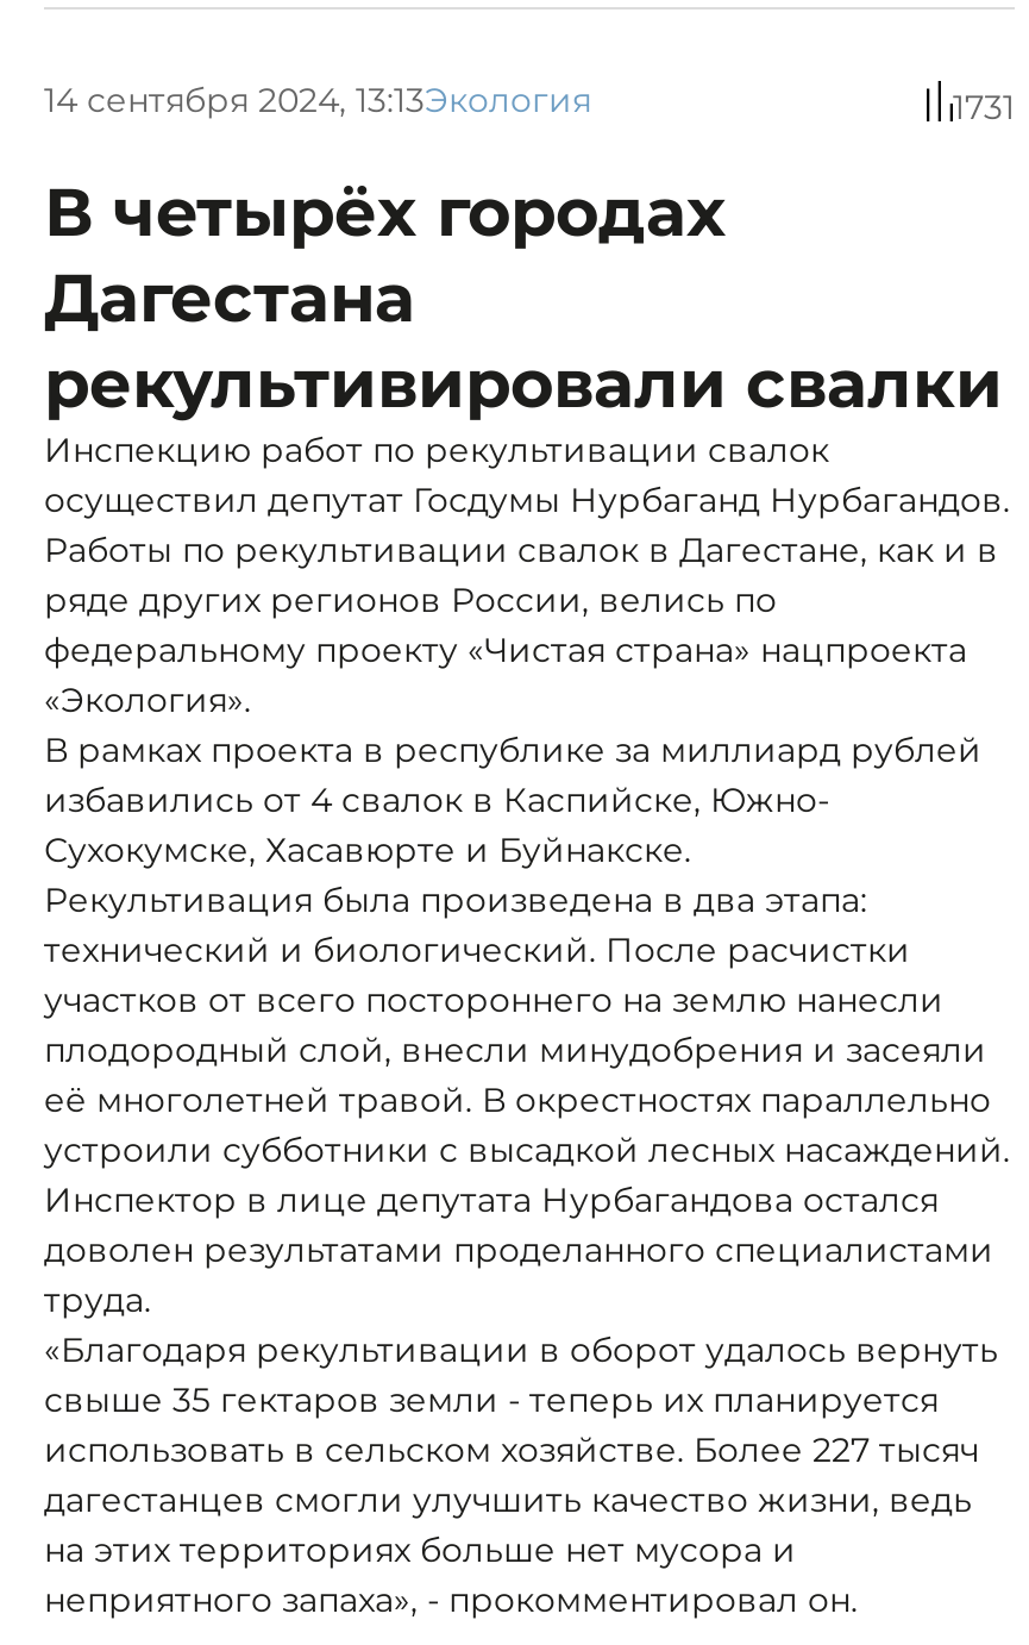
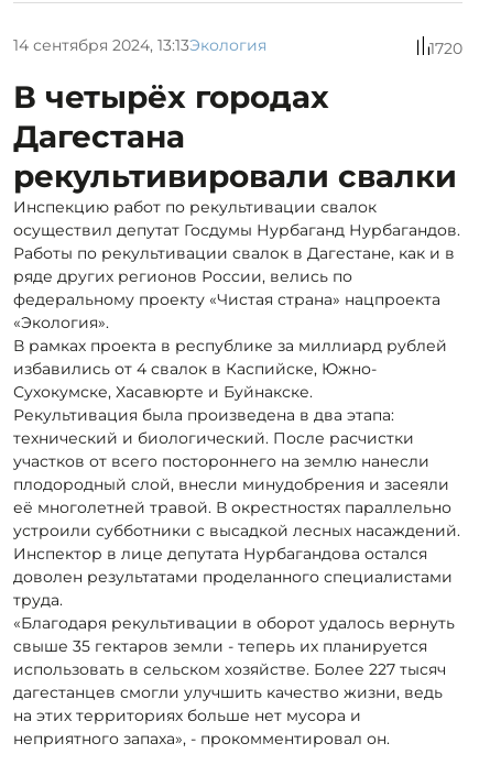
- 1731
+ 1720
